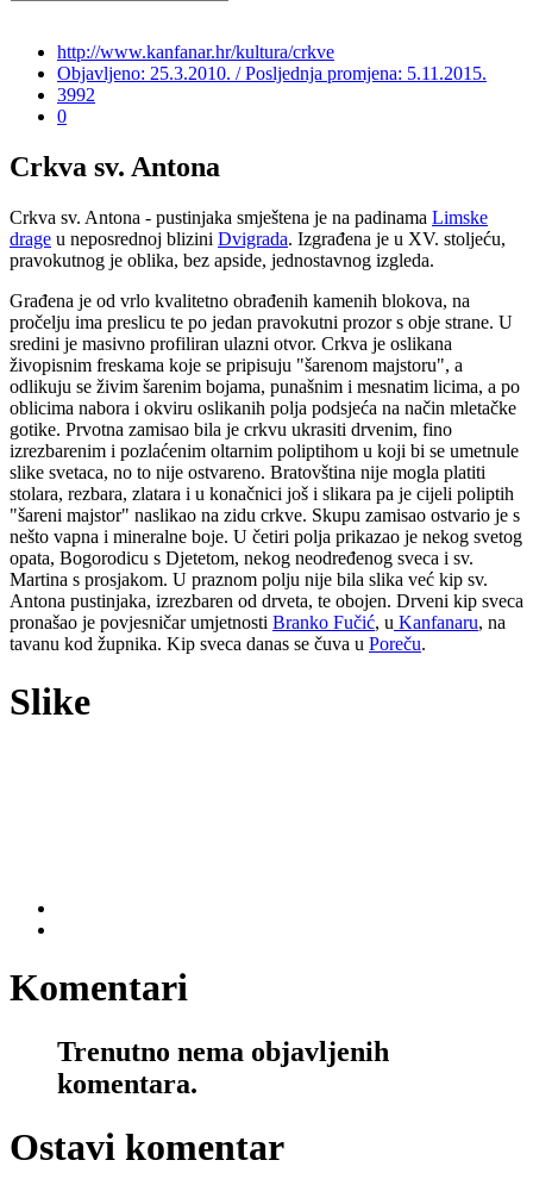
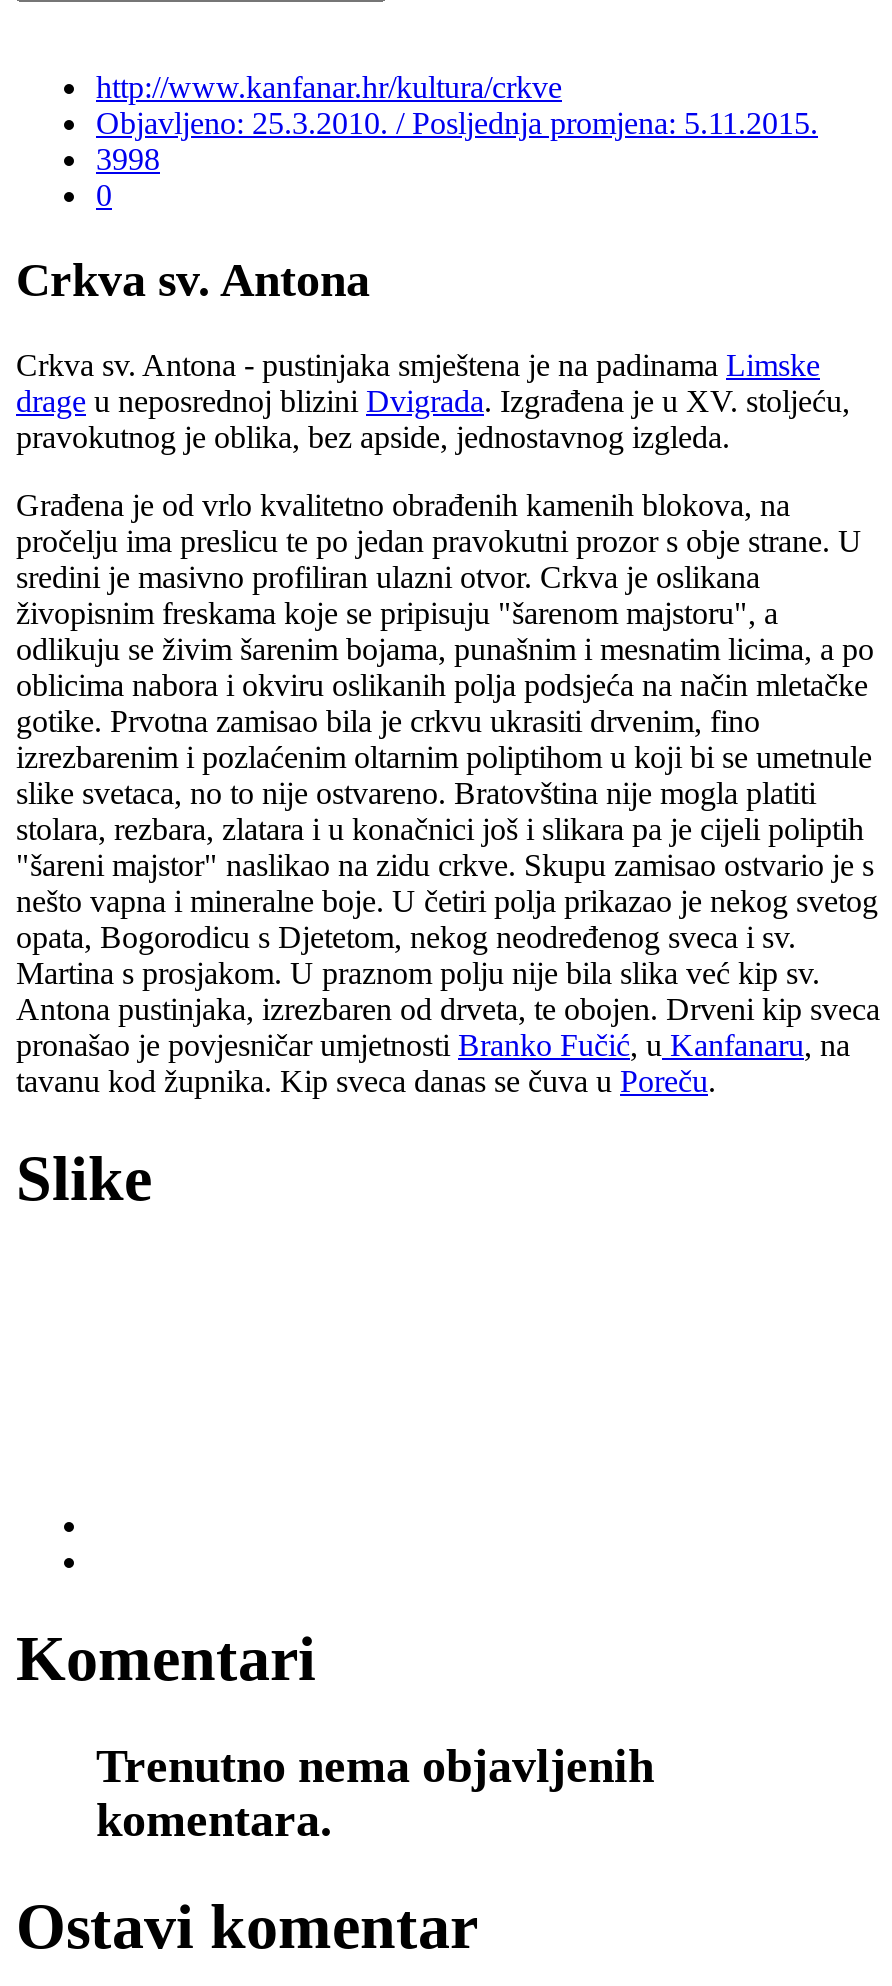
- 3992
+ 3998
